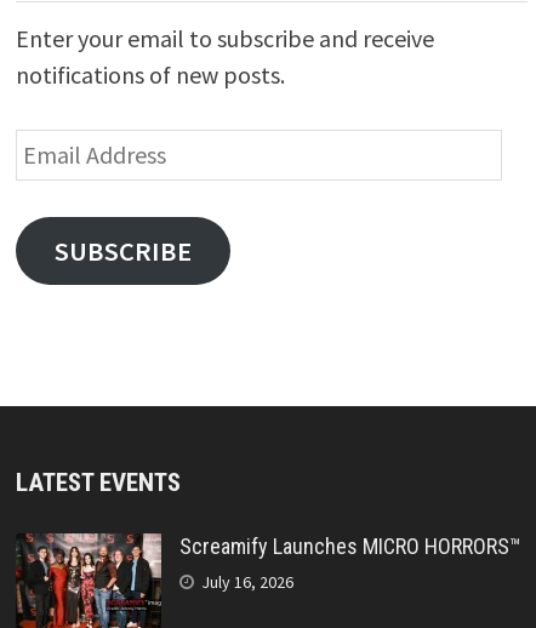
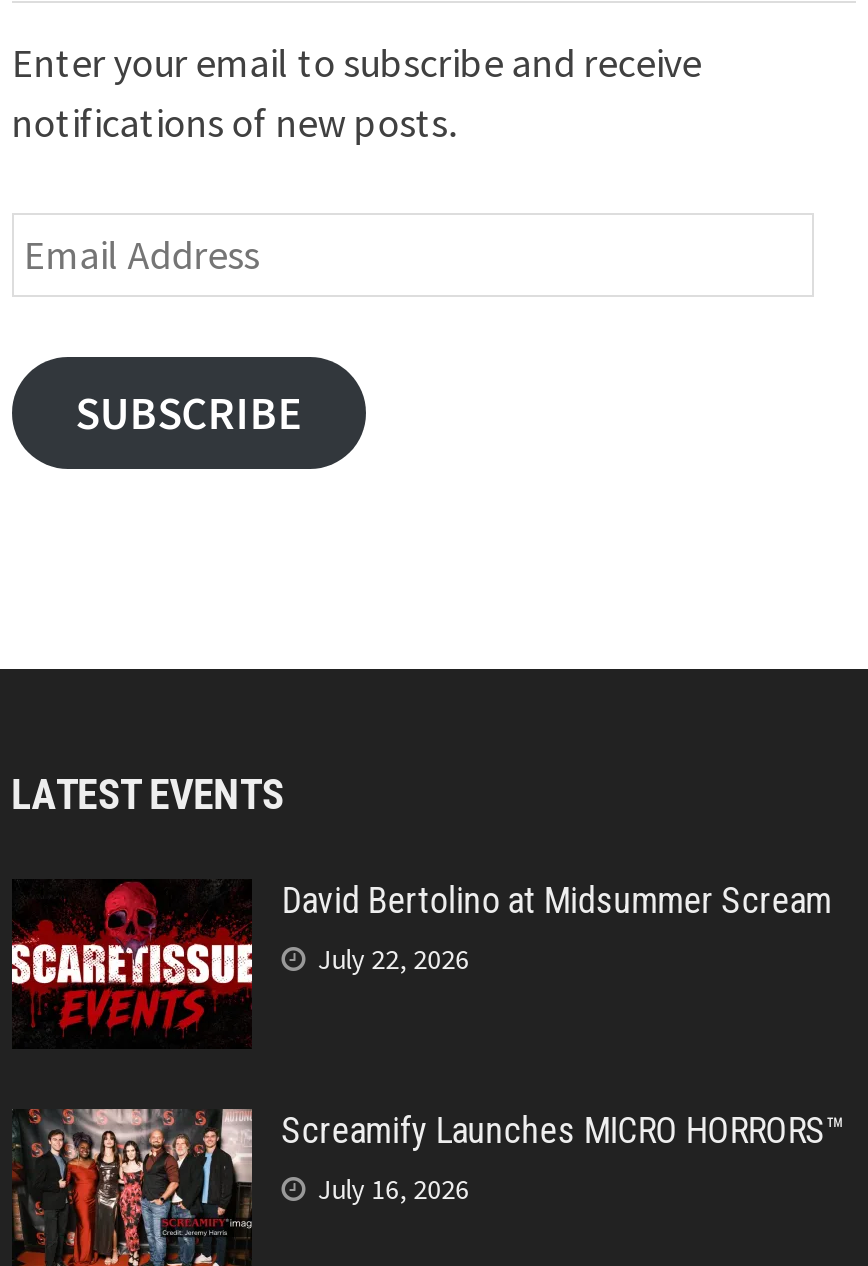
+ [image]
+ David Bertolino at Midsummer Scream
+ July 22, 2026
